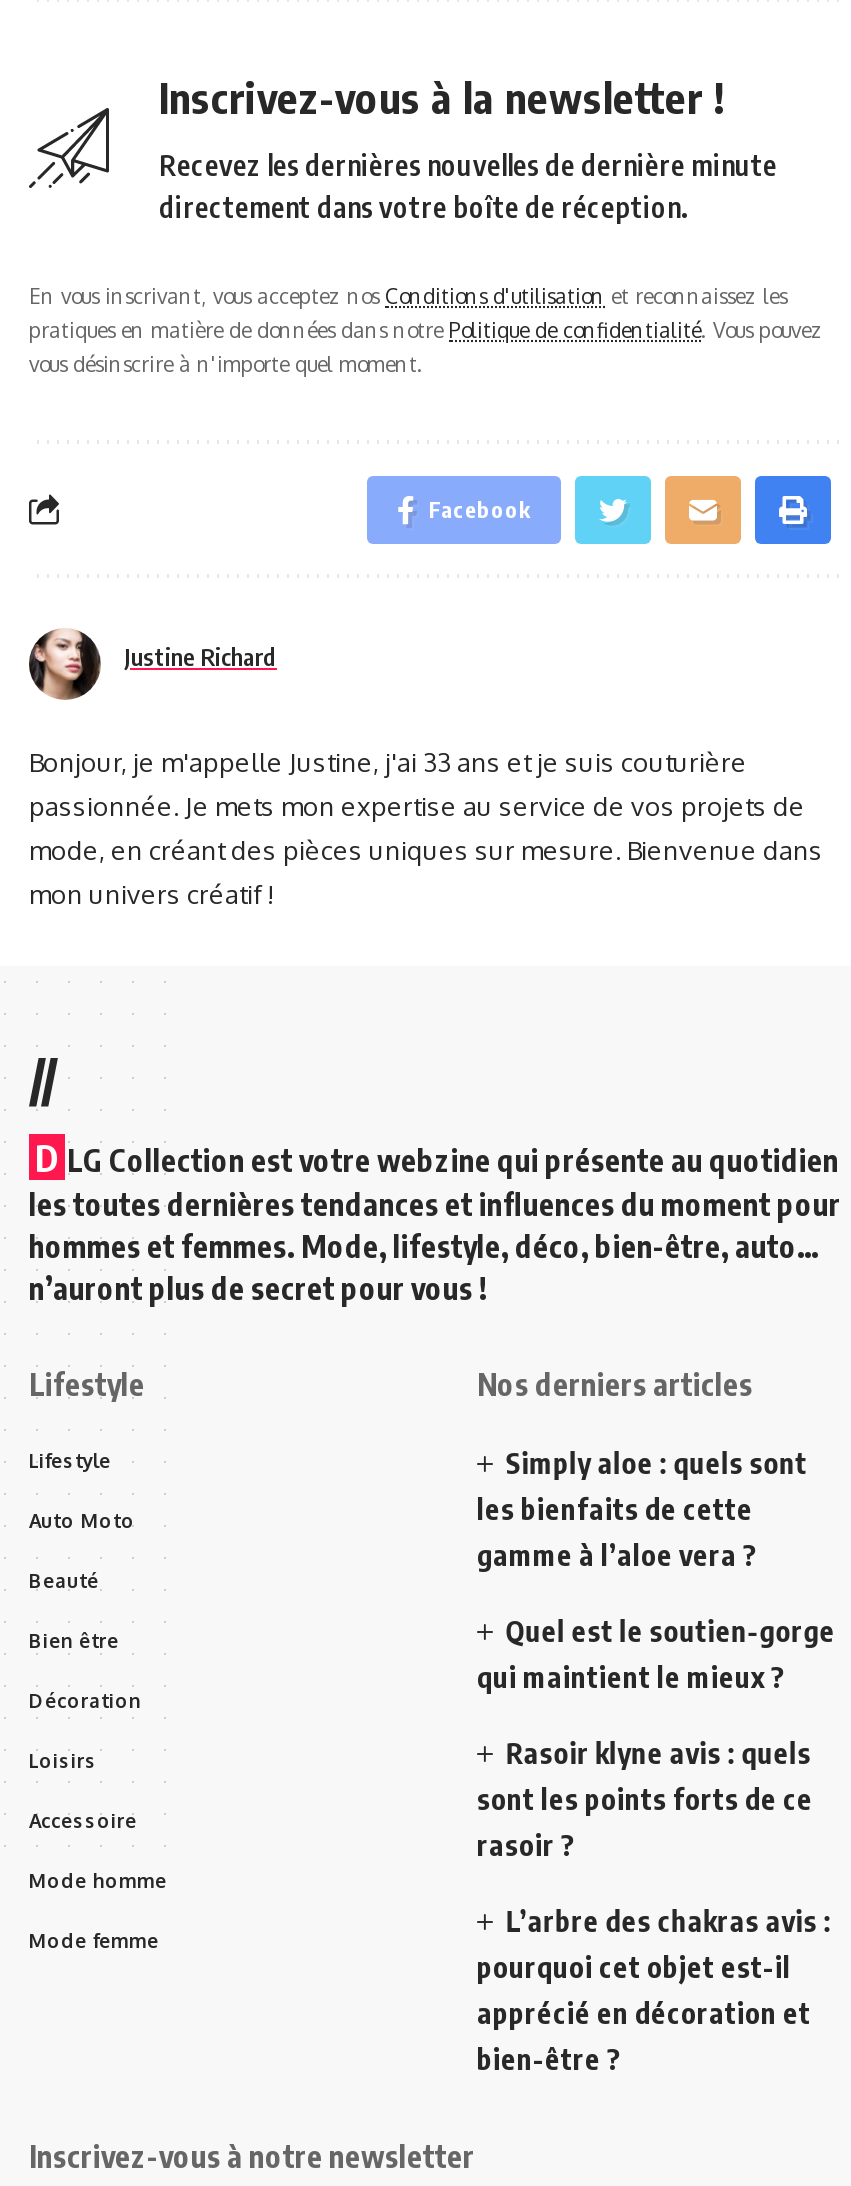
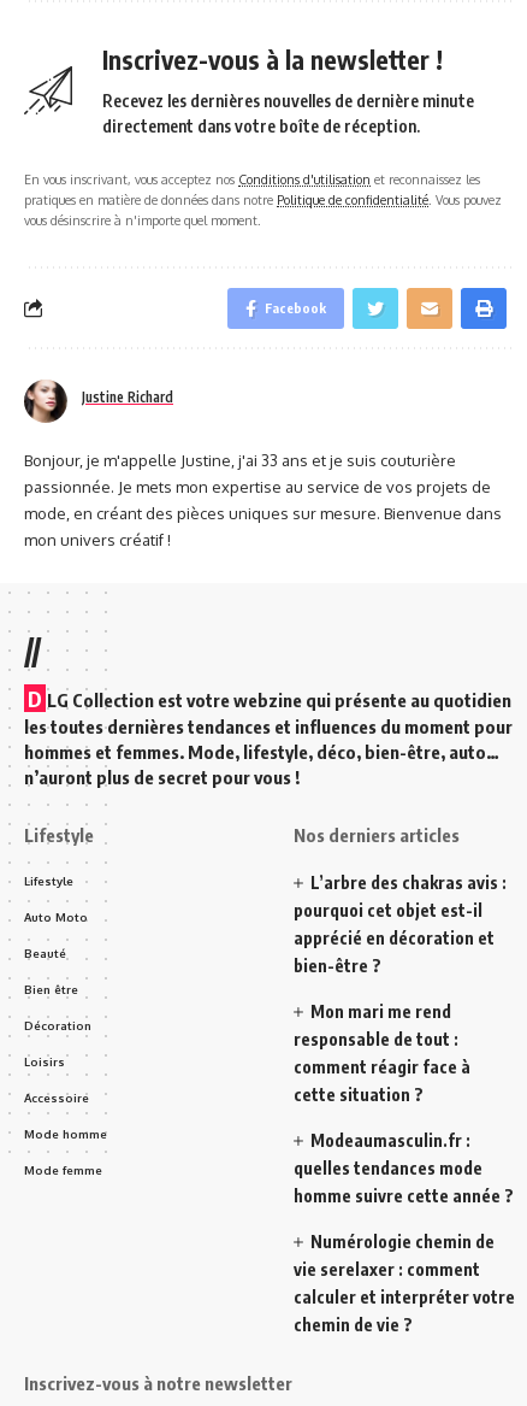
- Simply aloe : quels sont
- les bienfaits de cette
- gamme à l’aloe vera ?
- Quel est le soutien-gorge
- qui maintient le mieux ?
- Rasoir klyne avis : quels
- sont les points forts de ce
- rasoir ?

+ Mon mari me rend
+ responsable de tout :
+ comment réagir face à
+ cette situation ?
+ Modeaumasculin.fr :
+ quelles tendances mode
+ homme suivre cette année ?
+ Numérologie chemin de
+ vie serelaxer : comment
+ calculer et interpréter votre
+ chemin de vie ?

moved up: L’arbre des chakras avis : | pourquoi cet objet est-il | apprécié en décoration et | bien-être ?
